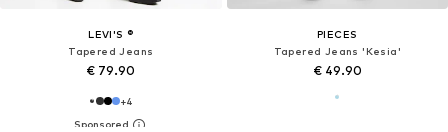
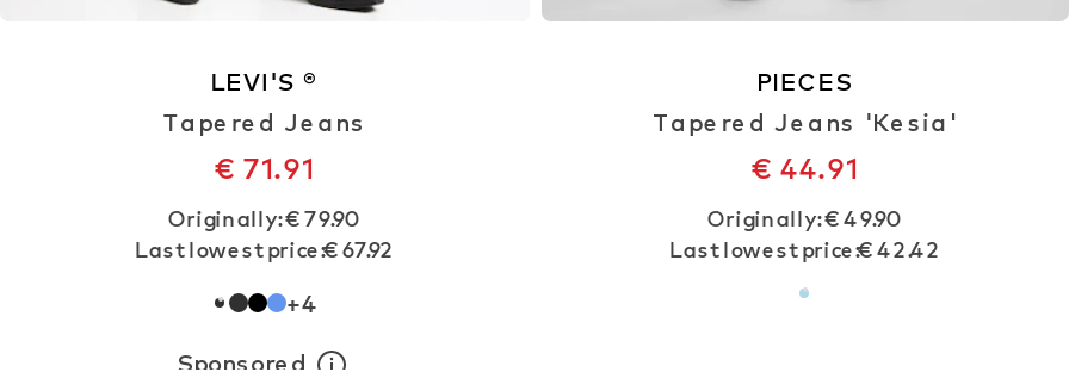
- € 79.90
+ € 71.91
+ Originally: € 79.90
+ Last lowest price:€ 67.92

- € 49.90
+ € 44.91
+ Originally: € 49.90
+ Last lowest price:€ 42.42
